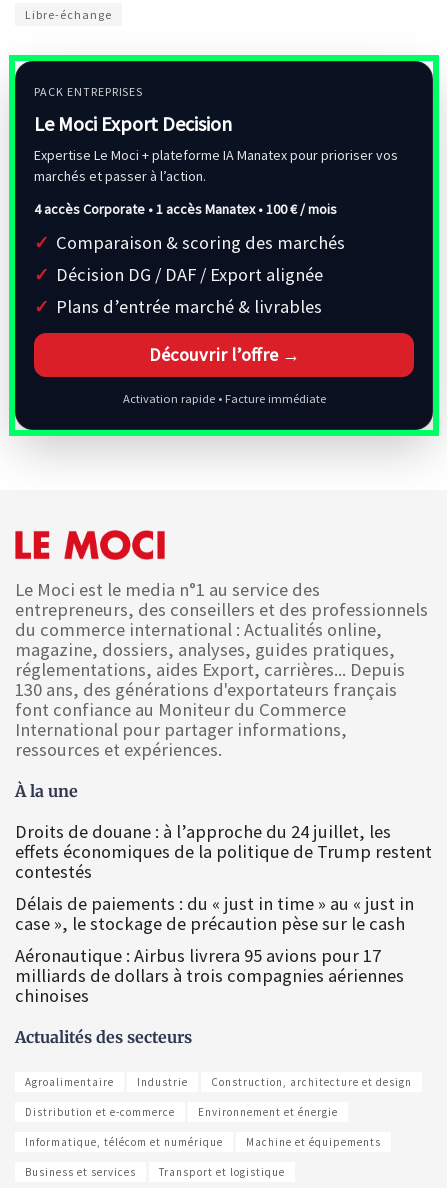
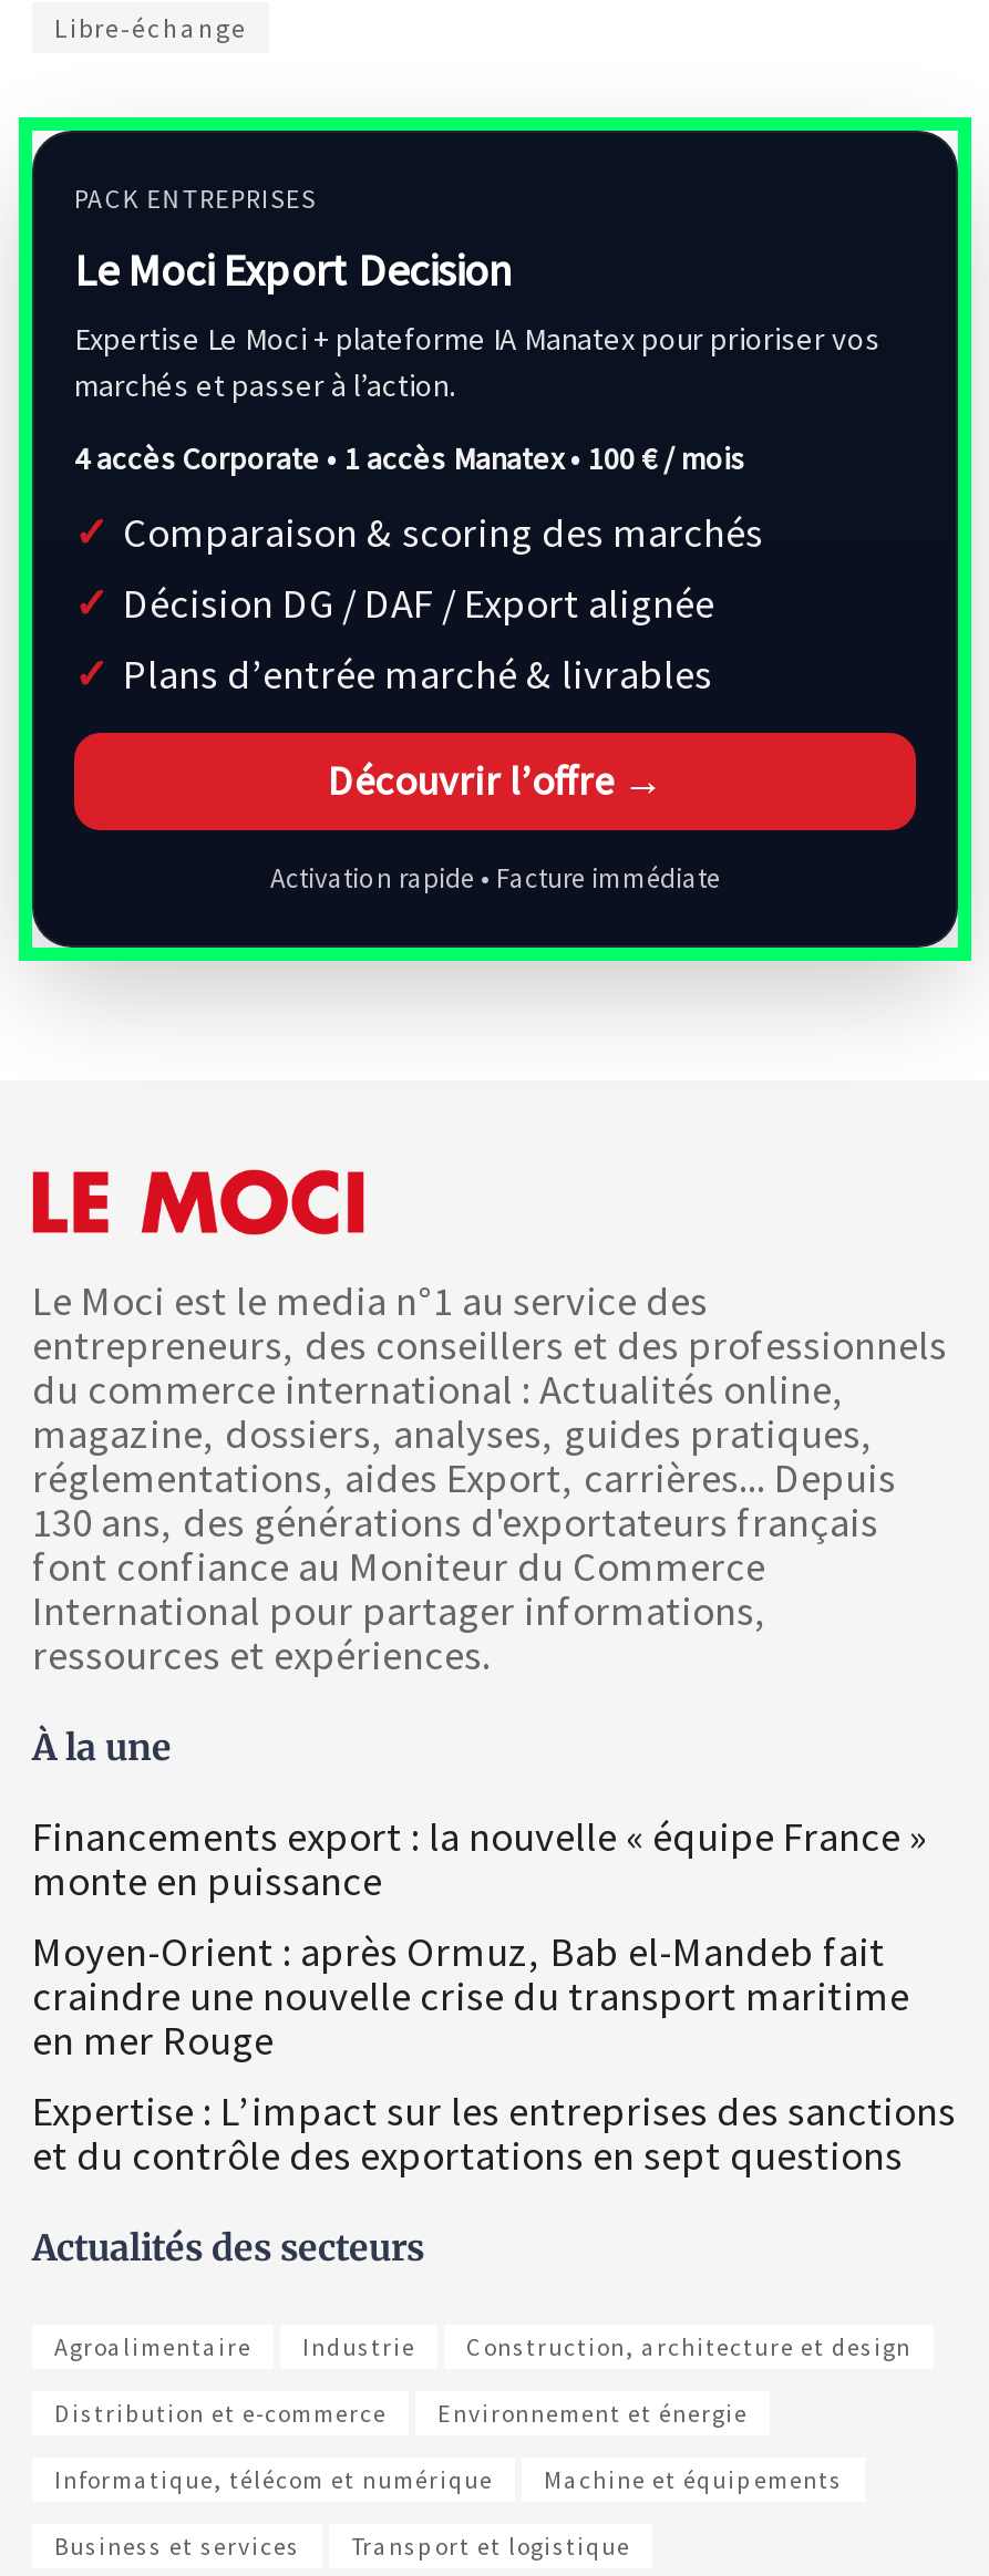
- Droits de douane : à l’approche du 24 juillet, les
- effets économiques de la politique de Trump restent
- contestés
- Délais de paiements : du « just in time » au « just in
- case », le stockage de précaution pèse sur le cash
- Aéronautique : Airbus livrera 95 avions pour 17
- milliards de dollars à trois compagnies aériennes
- chinoises
+ Financements export : la nouvelle « équipe France »
+ monte en puissance
+ Moyen-Orient : après Ormuz, Bab el-Mandeb fait
+ craindre une nouvelle crise du transport maritime
+ en mer Rouge
+ Expertise : L’impact sur les entreprises des sanctions
+ et du contrôle des exportations en sept questions
